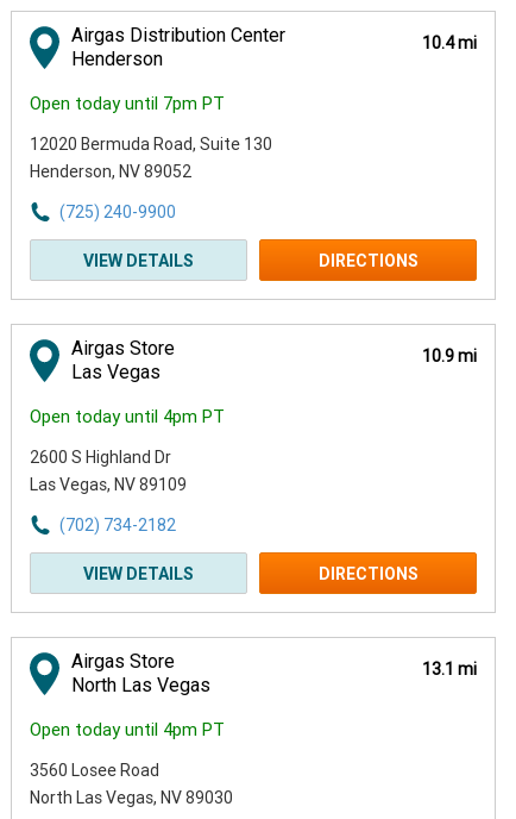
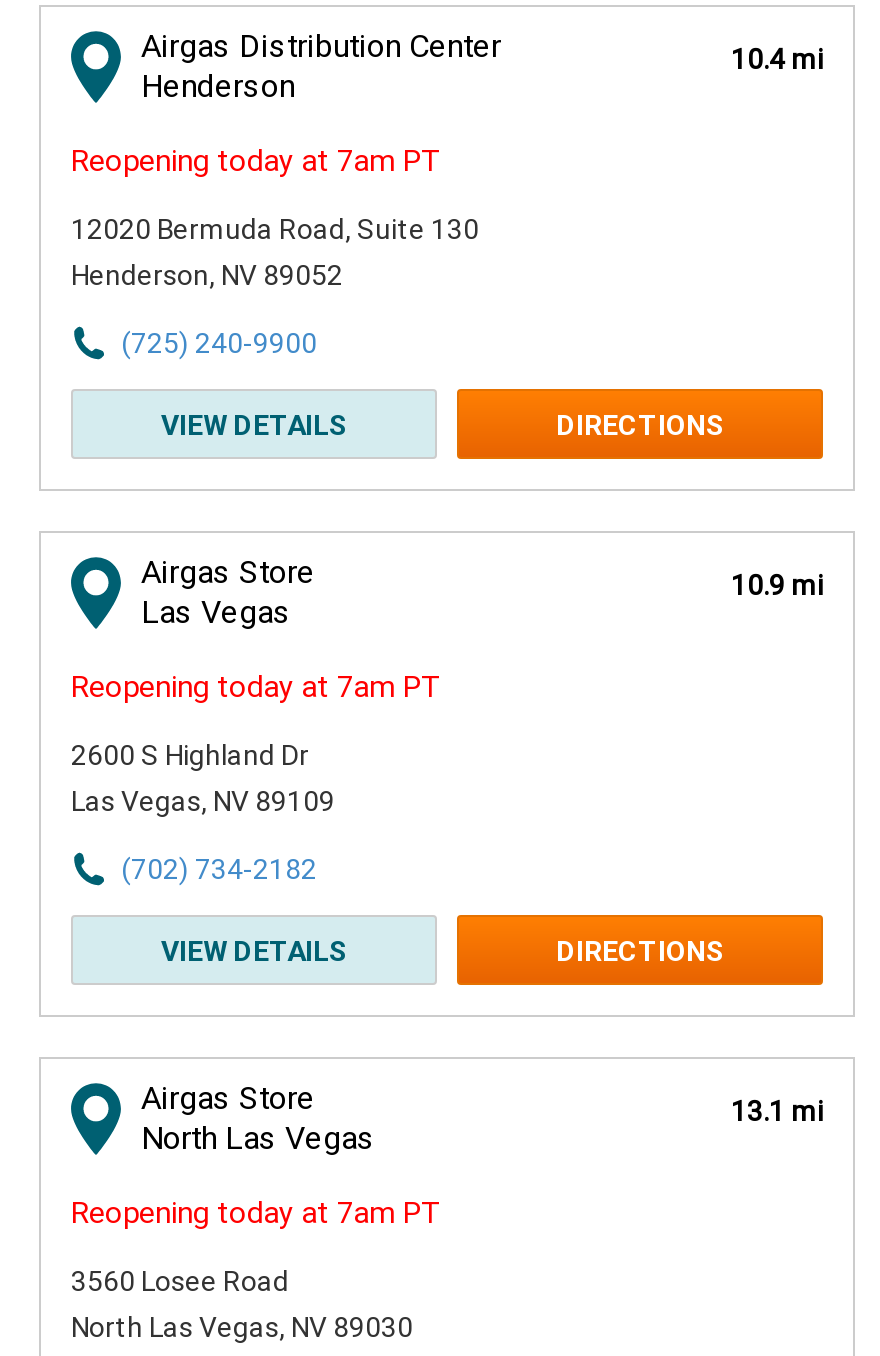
- Open today until 7pm PT
+ Reopening today at 7am PT

- Open today until 4pm PT
+ Reopening today at 7am PT

- Open today until 4pm PT
+ Reopening today at 7am PT
